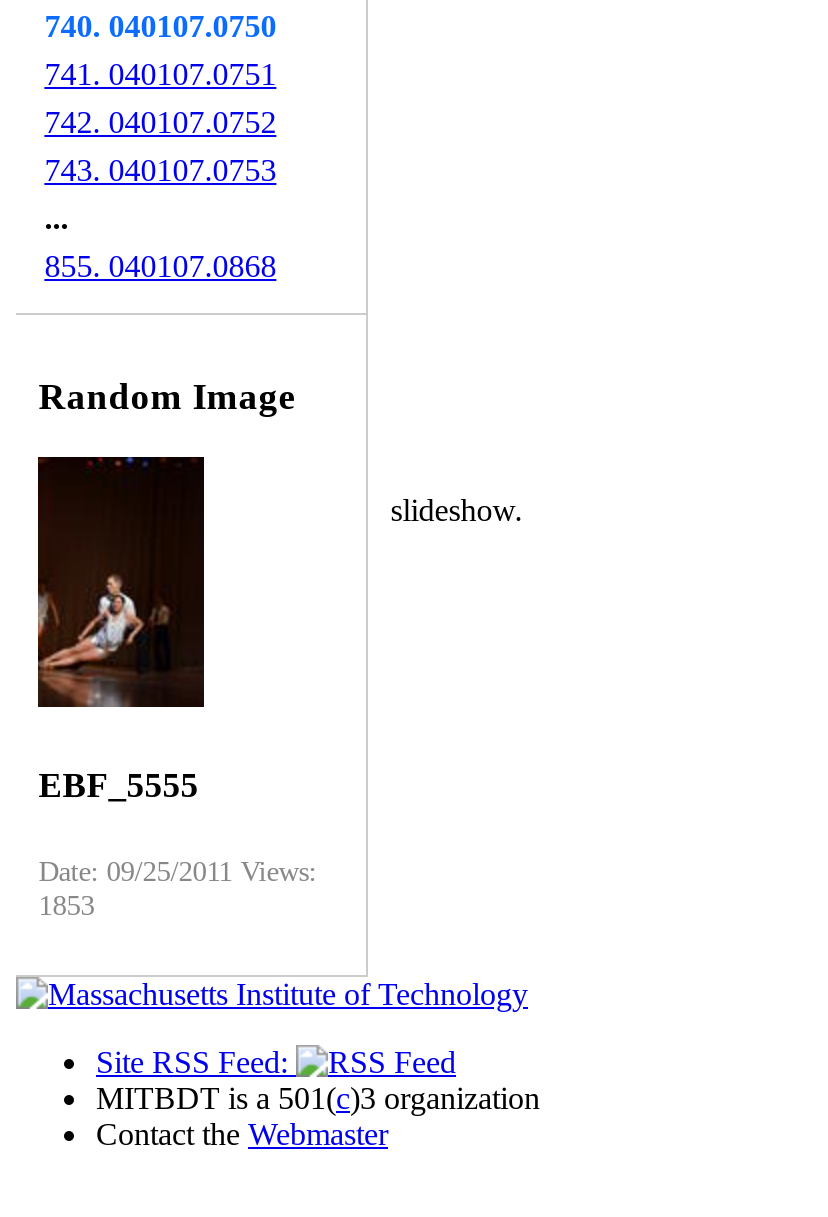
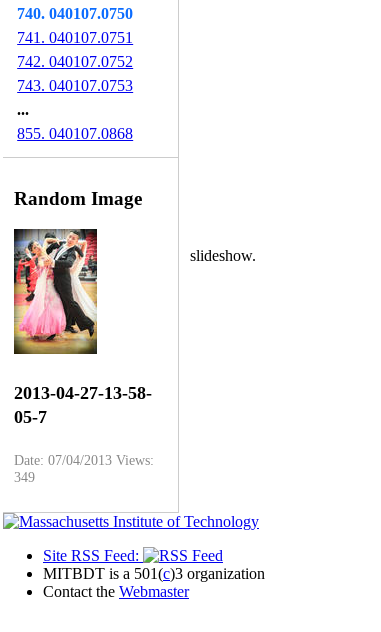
- [image]
- EBF_5555
+ [image]
+ 2013-04-27-13-58-
+ 05-7

- Date: 09/25/2011 Views:
- 1853
+ Date: 07/04/2013 Views:
+ 349
